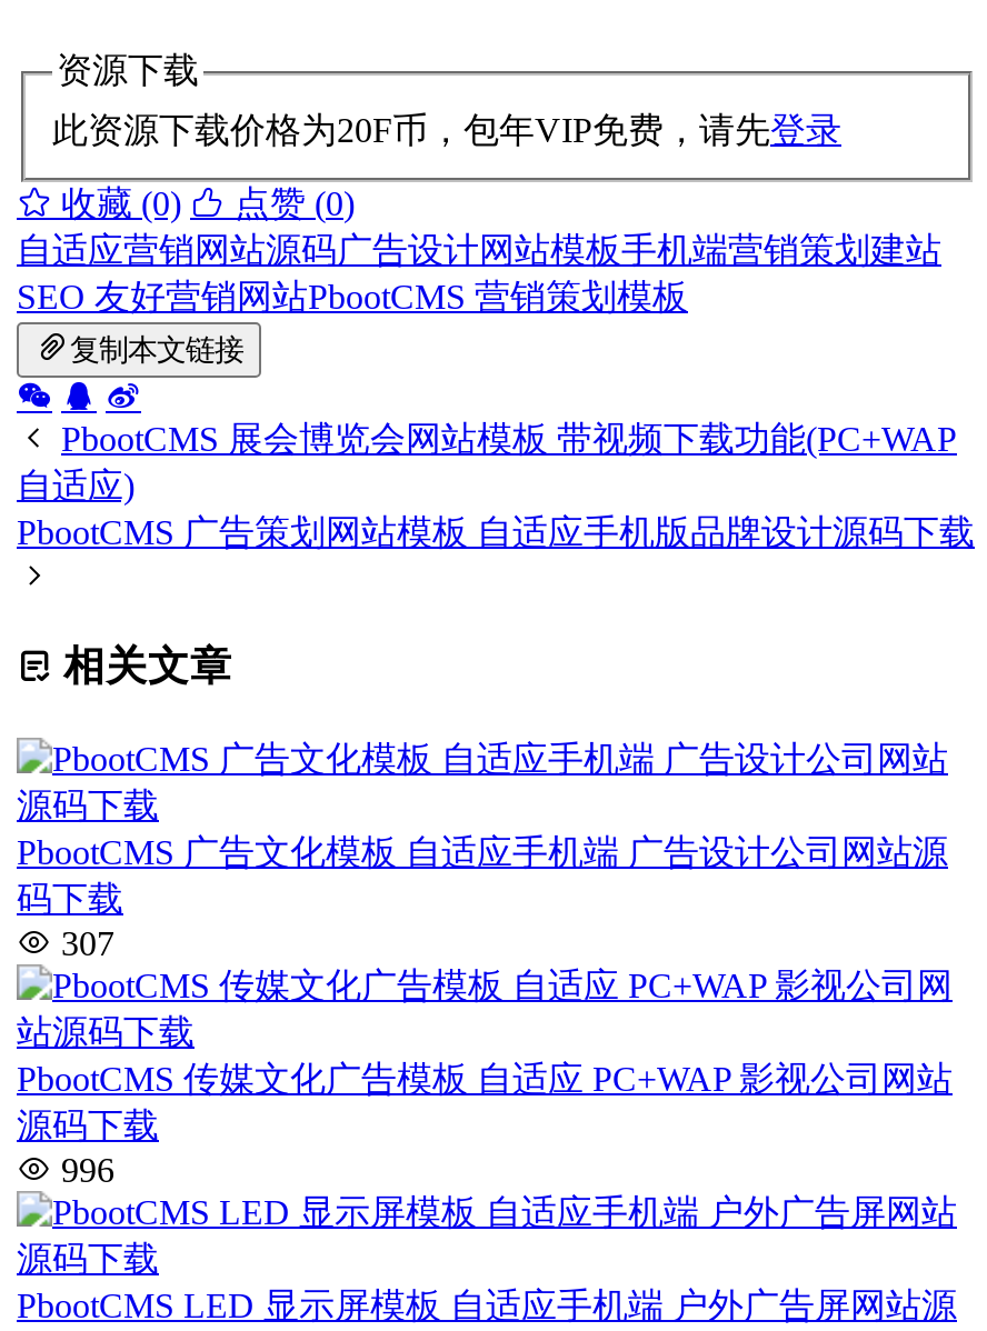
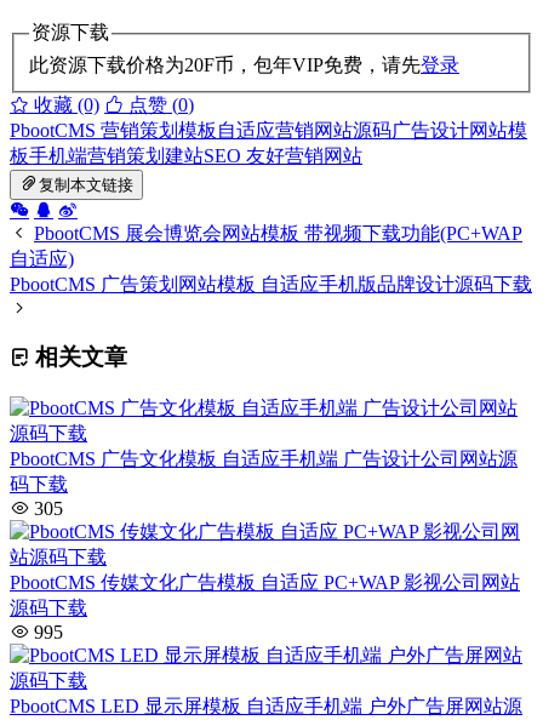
- 自适应营销网站源码广告设计网站模板手机端营销策划建站
- SEO 友好营销网站PbootCMS 营销策划模板
+ PbootCMS 营销策划模板自适应营销网站源码广告设计网站模
+ 板手机端营销策划建站SEO 友好营销网站

- 307
+ 305

- 996
+ 995
